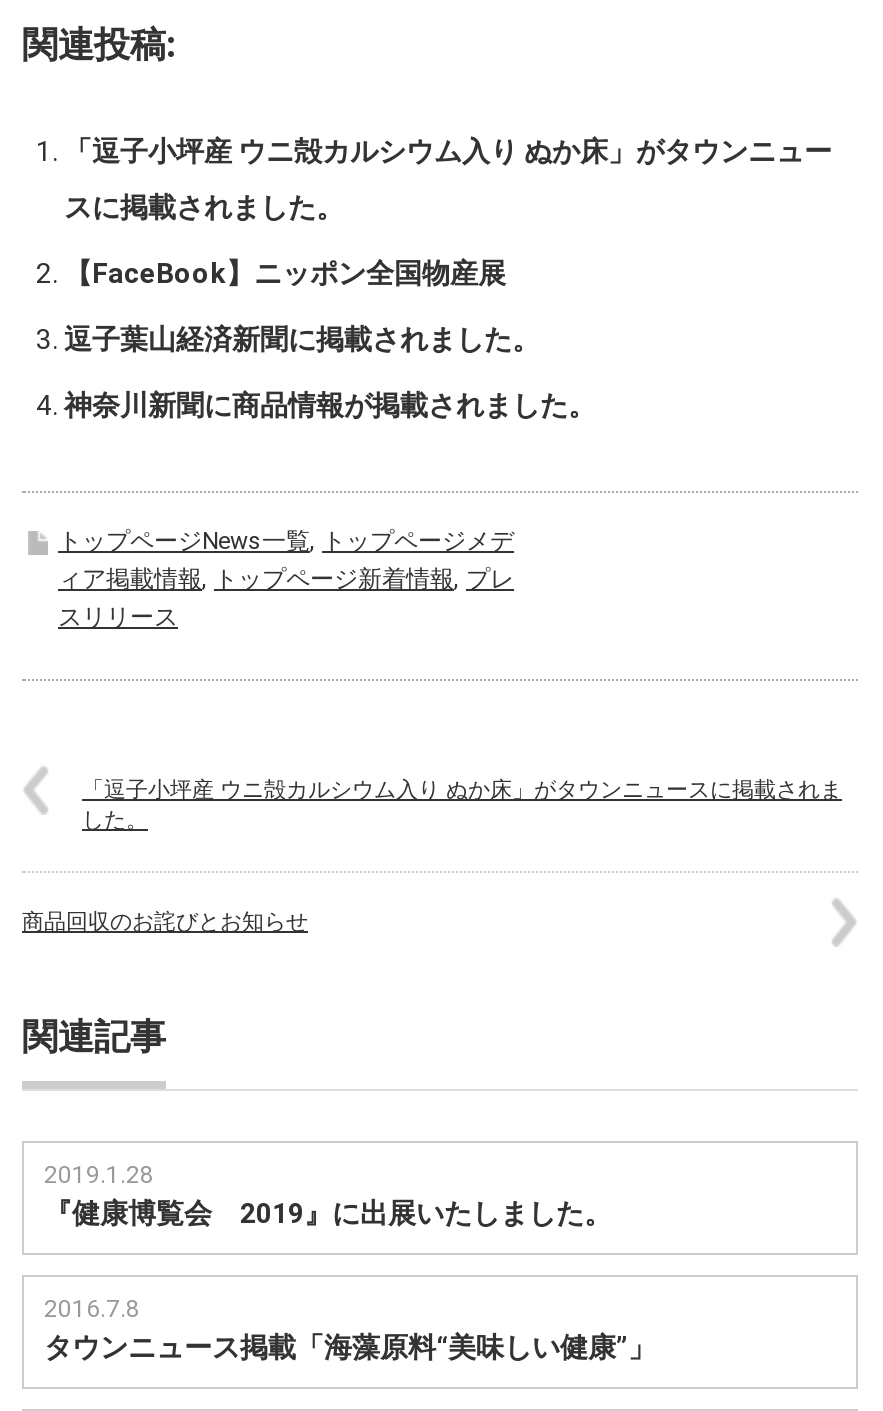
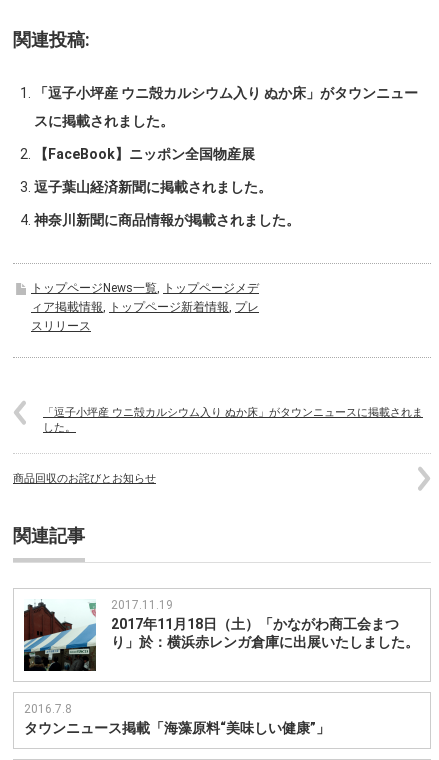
- 2019.1.28
- 『健康博覧会 2019』に出展いたしました。
+ 2017.11.19
+ 2017年11月18日（土）「かながわ商工会まつ
+ り」於：横浜赤レンガ倉庫に出展いたしました。
